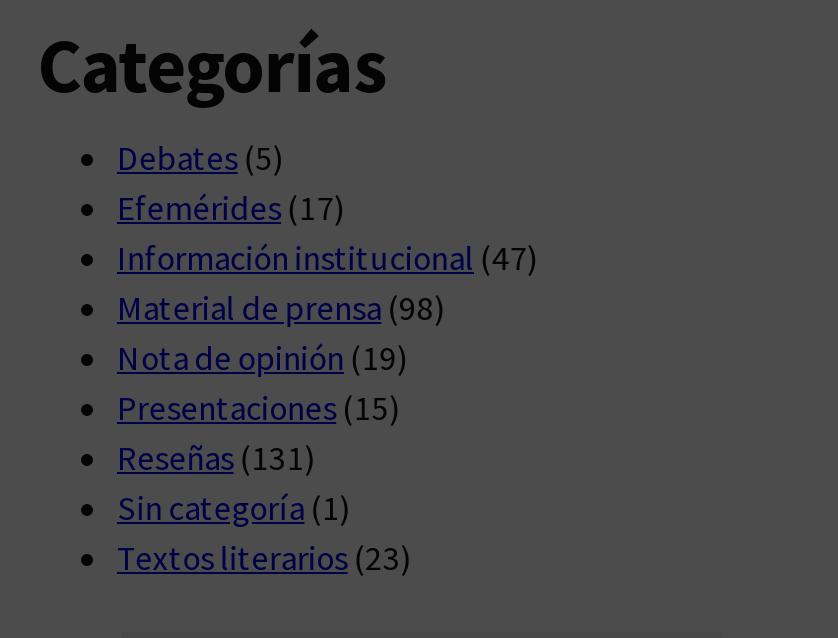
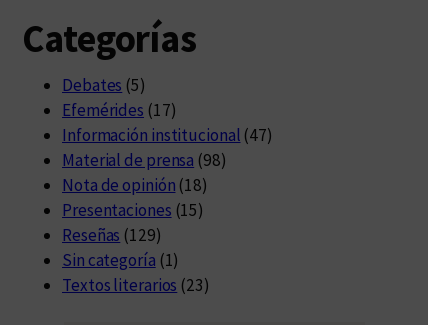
- Nota de opinión (19)
+ Nota de opinión (18)

- Reseñas (131)
+ Reseñas (129)
